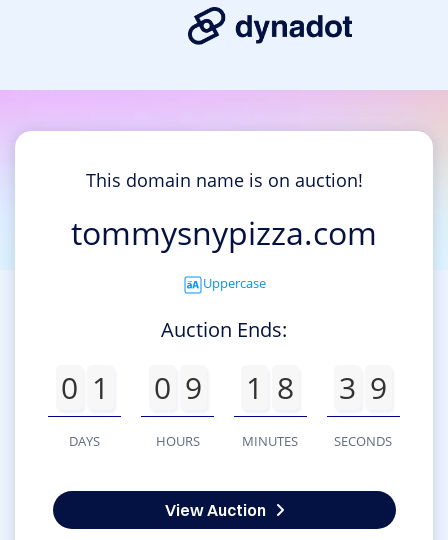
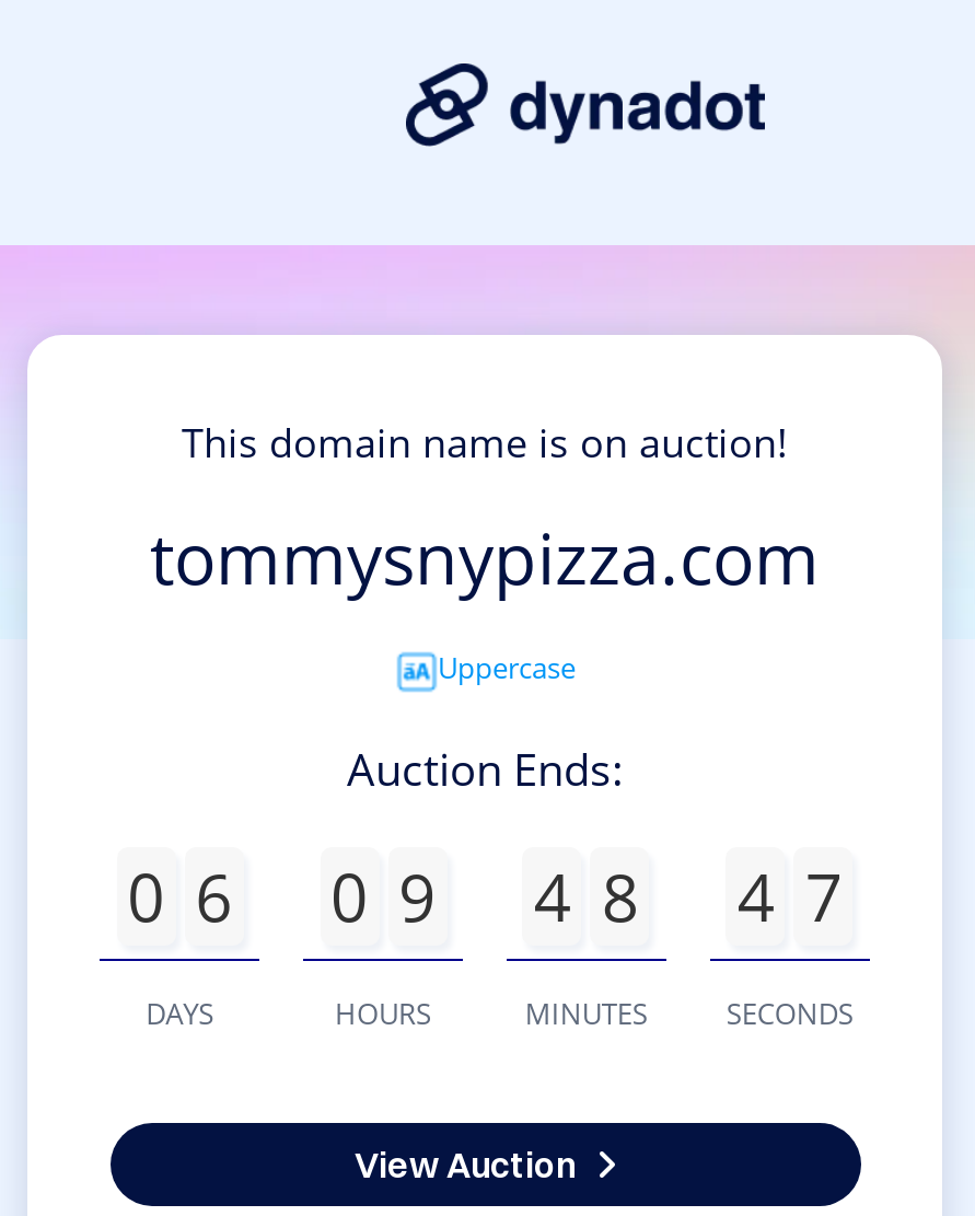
- 0 1
+ 0 6

- 1 8
+ 4 8

- 3 9
+ 4 7
